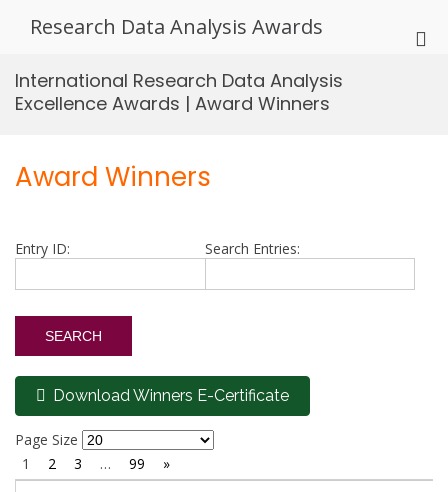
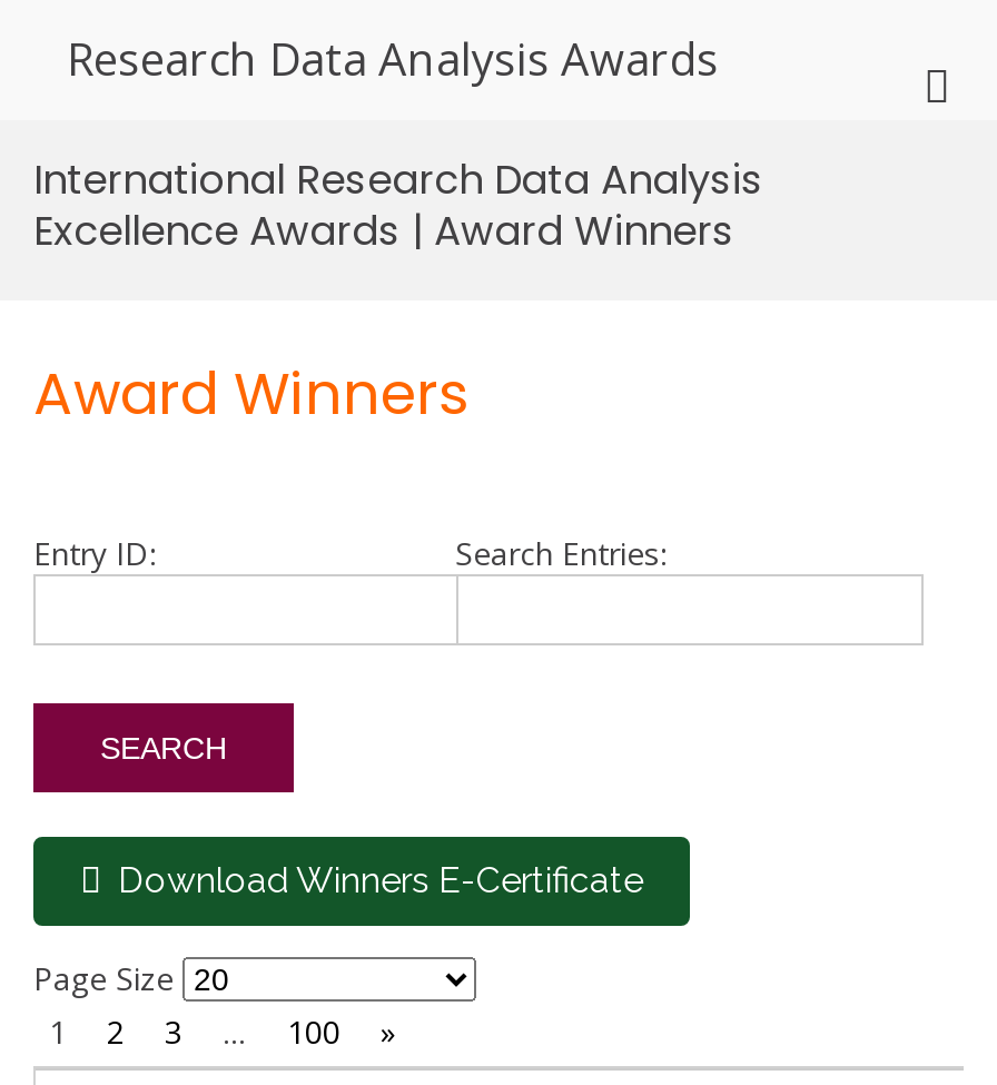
- 99
+ 100
